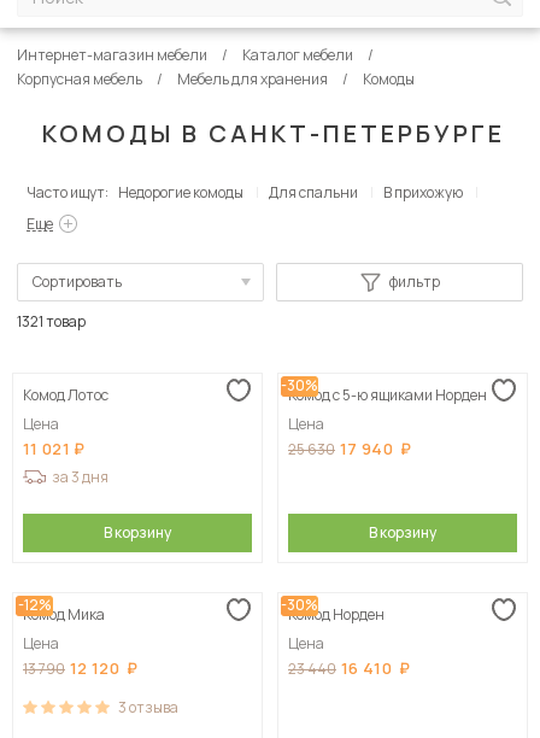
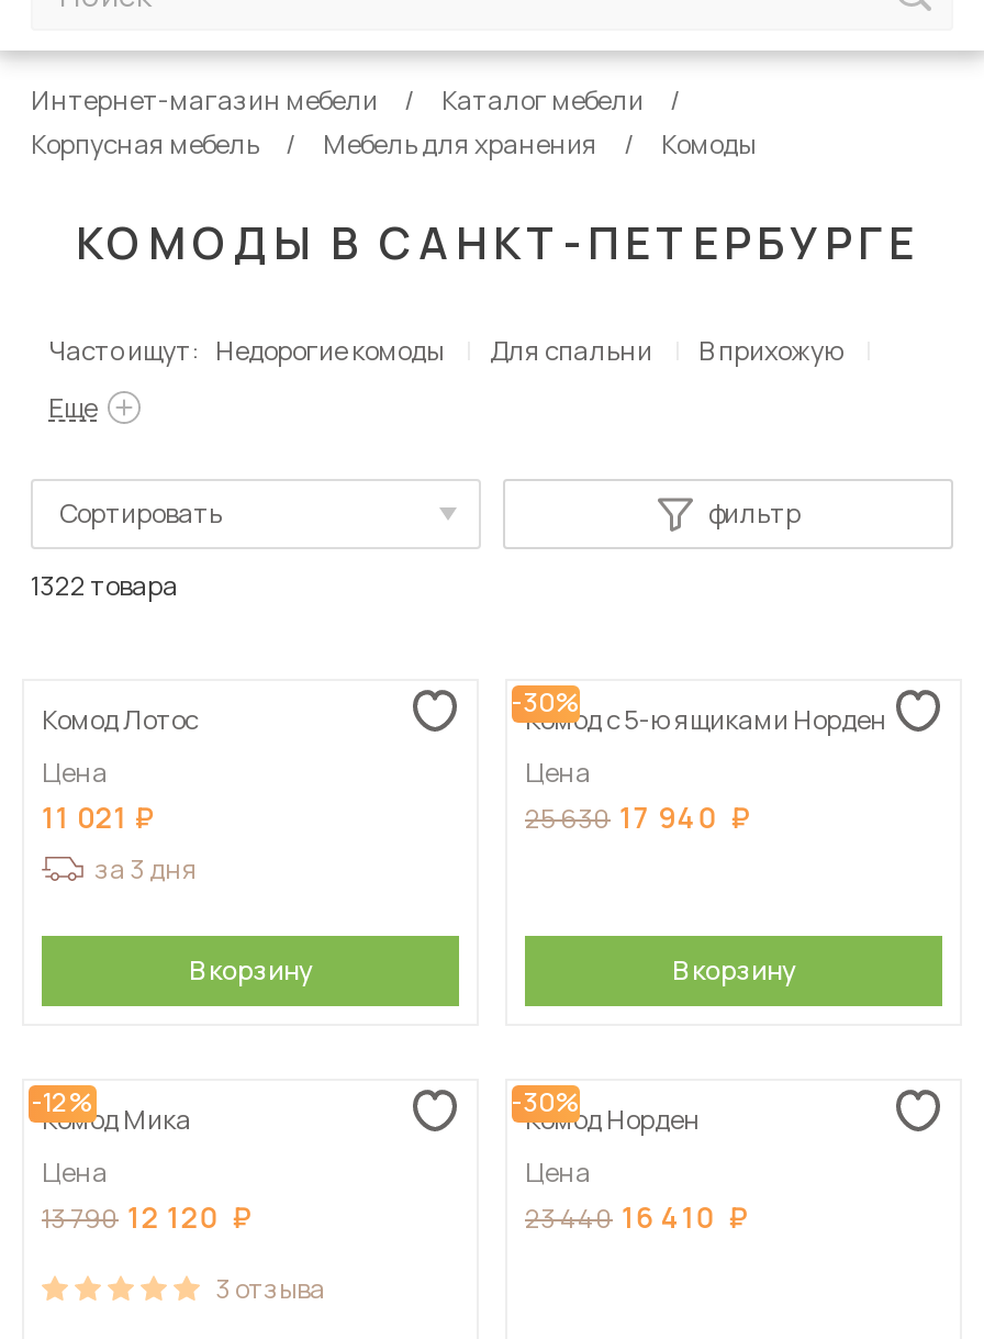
- 1321 товар
+ 1322 товара
